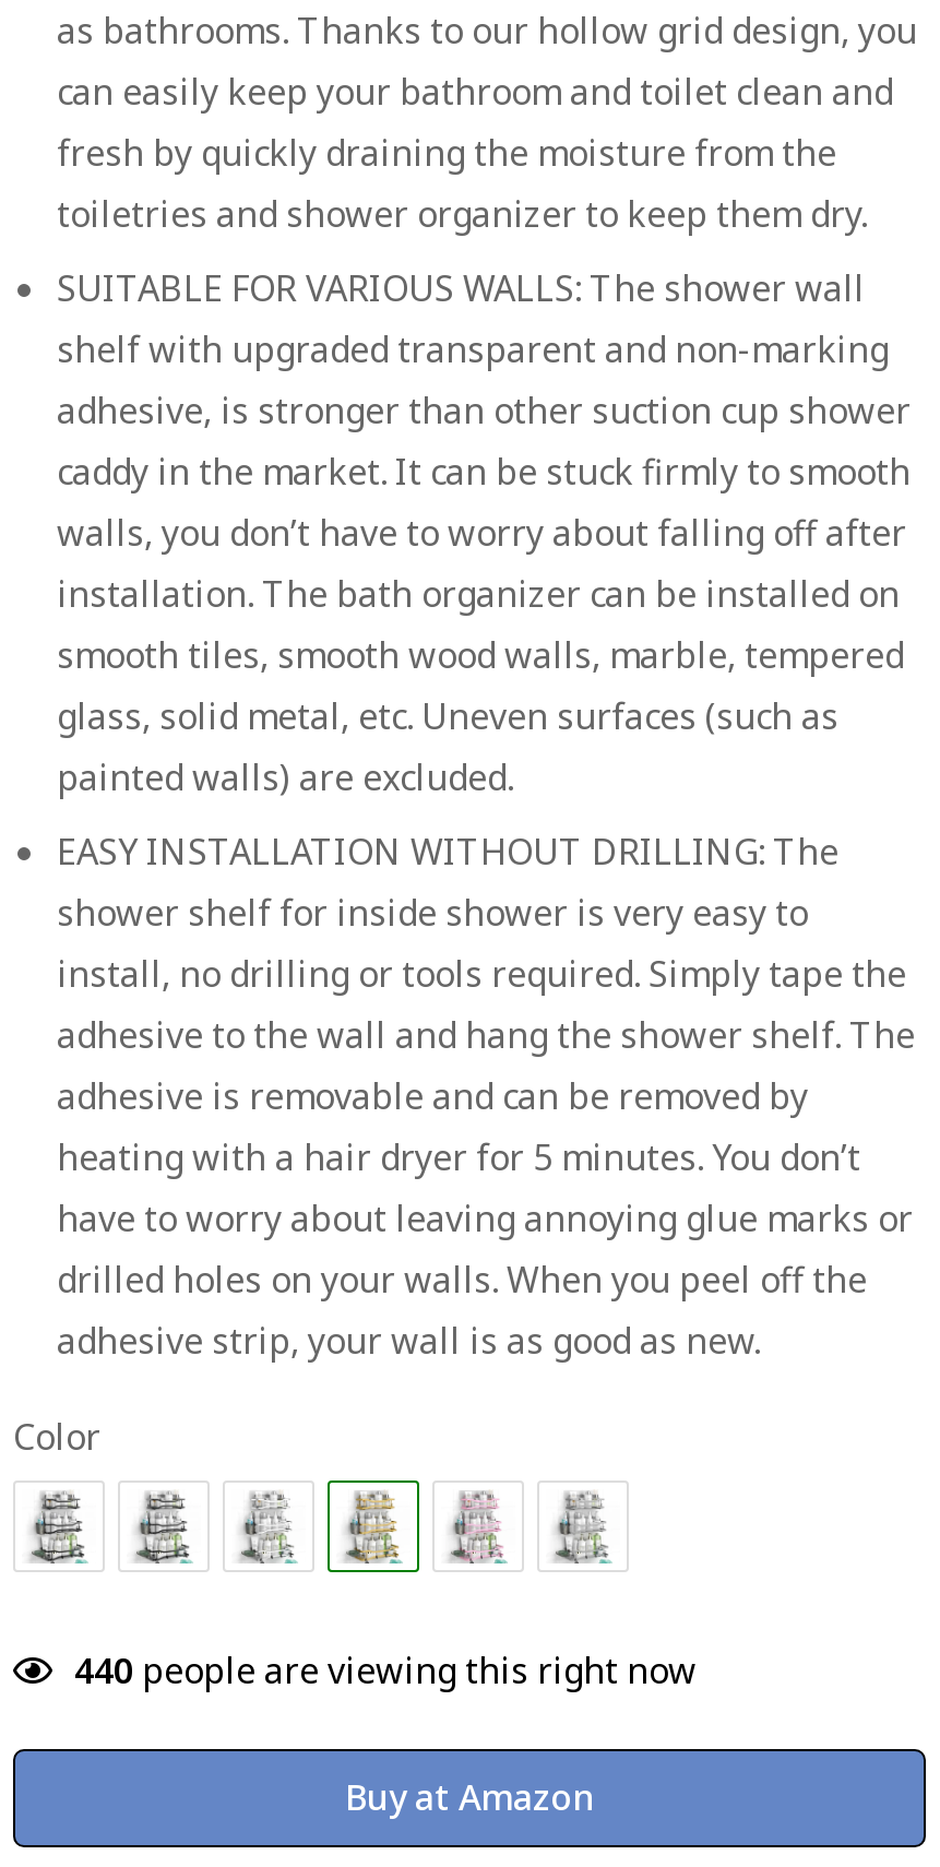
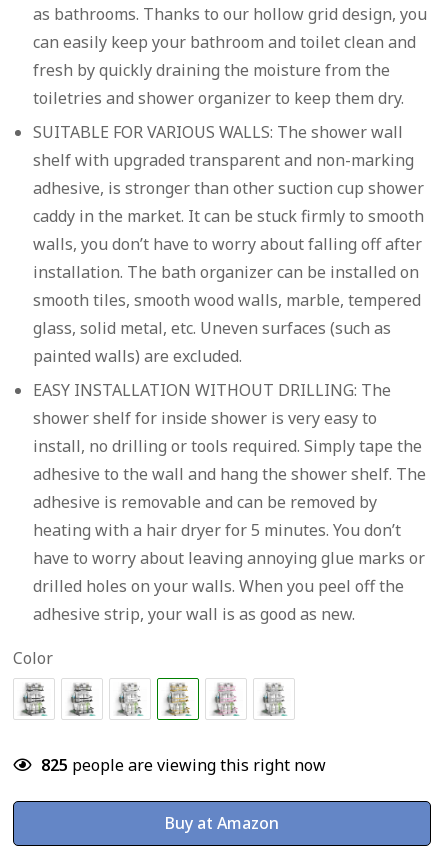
- 440 people are viewing this right now
+ 825 people are viewing this right now
